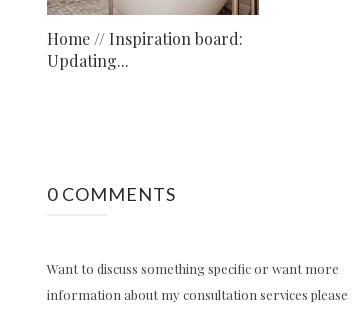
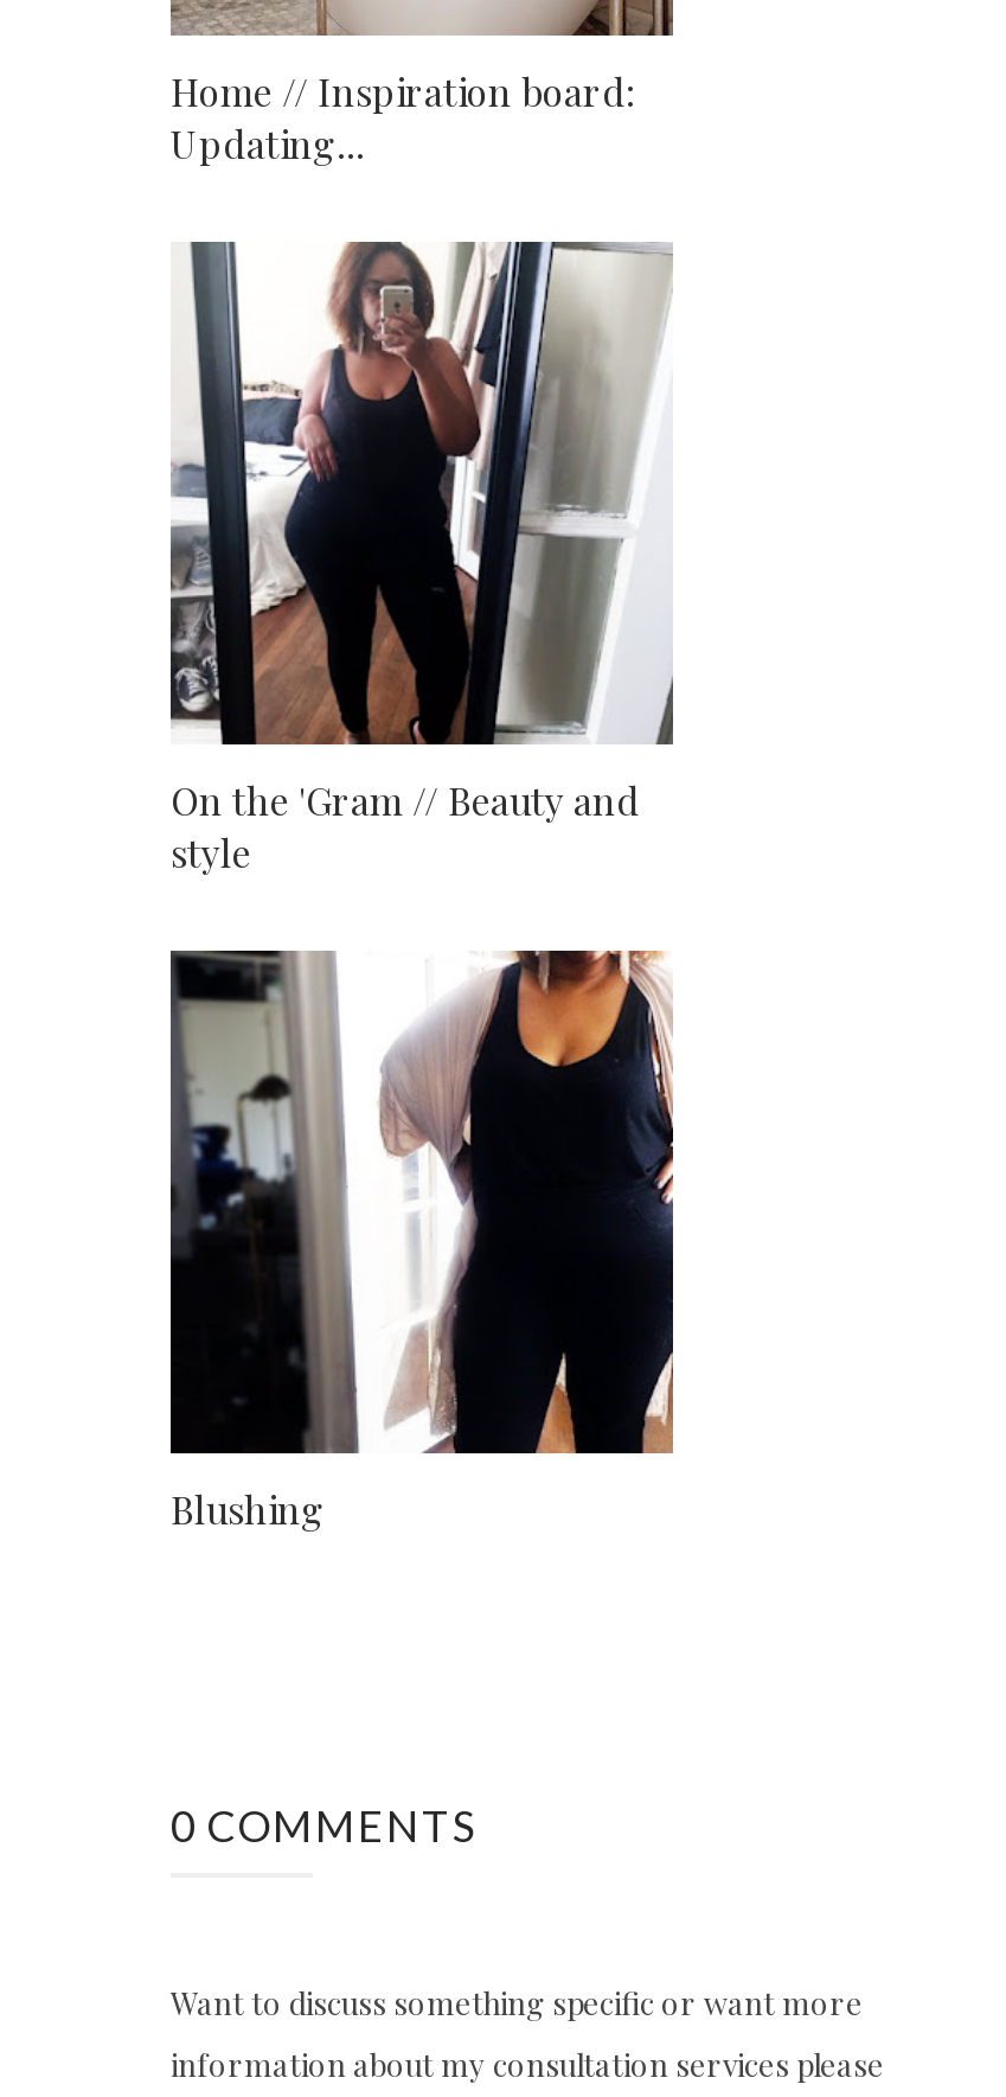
+ [image]
+ On the 'Gram // Beauty and
+ style

+ [image]
+ Blushing

+ [image]
